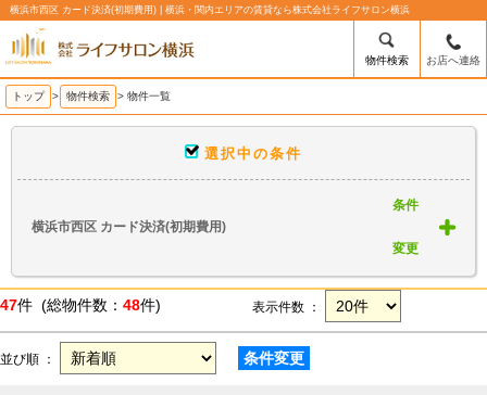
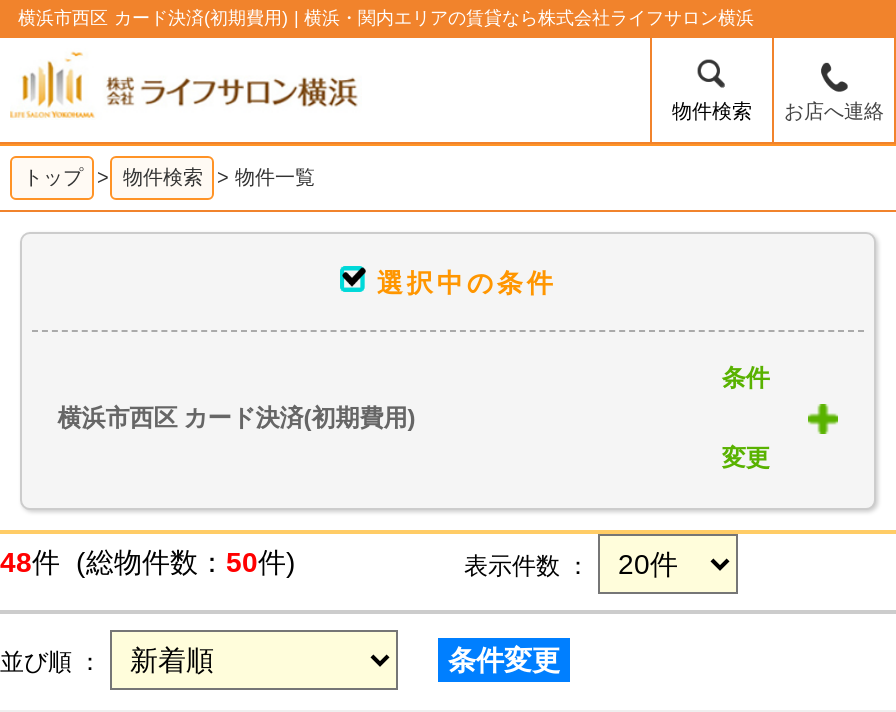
- 47件 (総物件数：48件)
+ 48件 (総物件数：50件)
